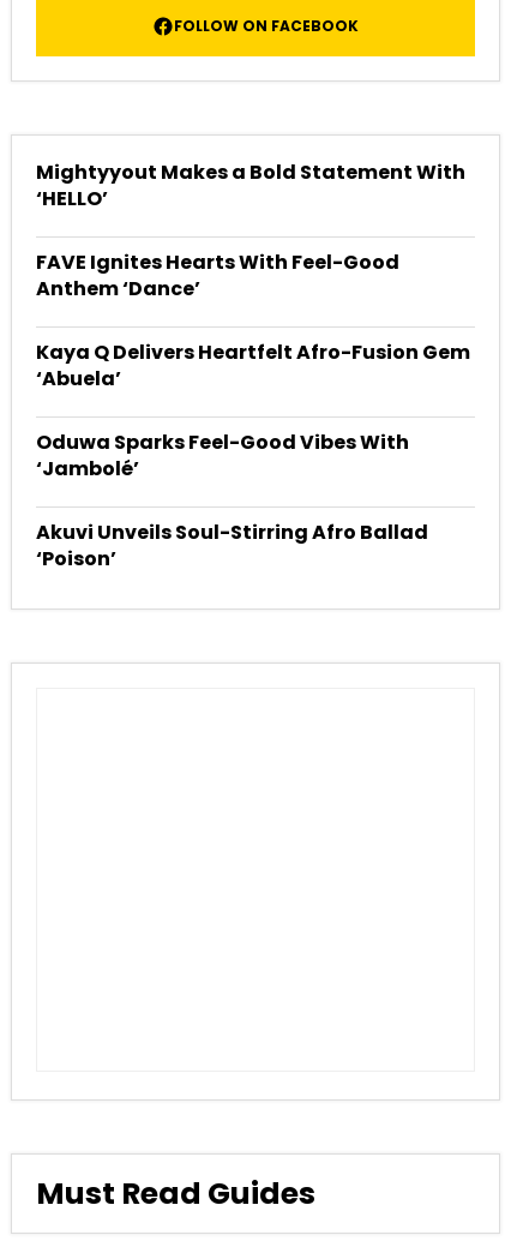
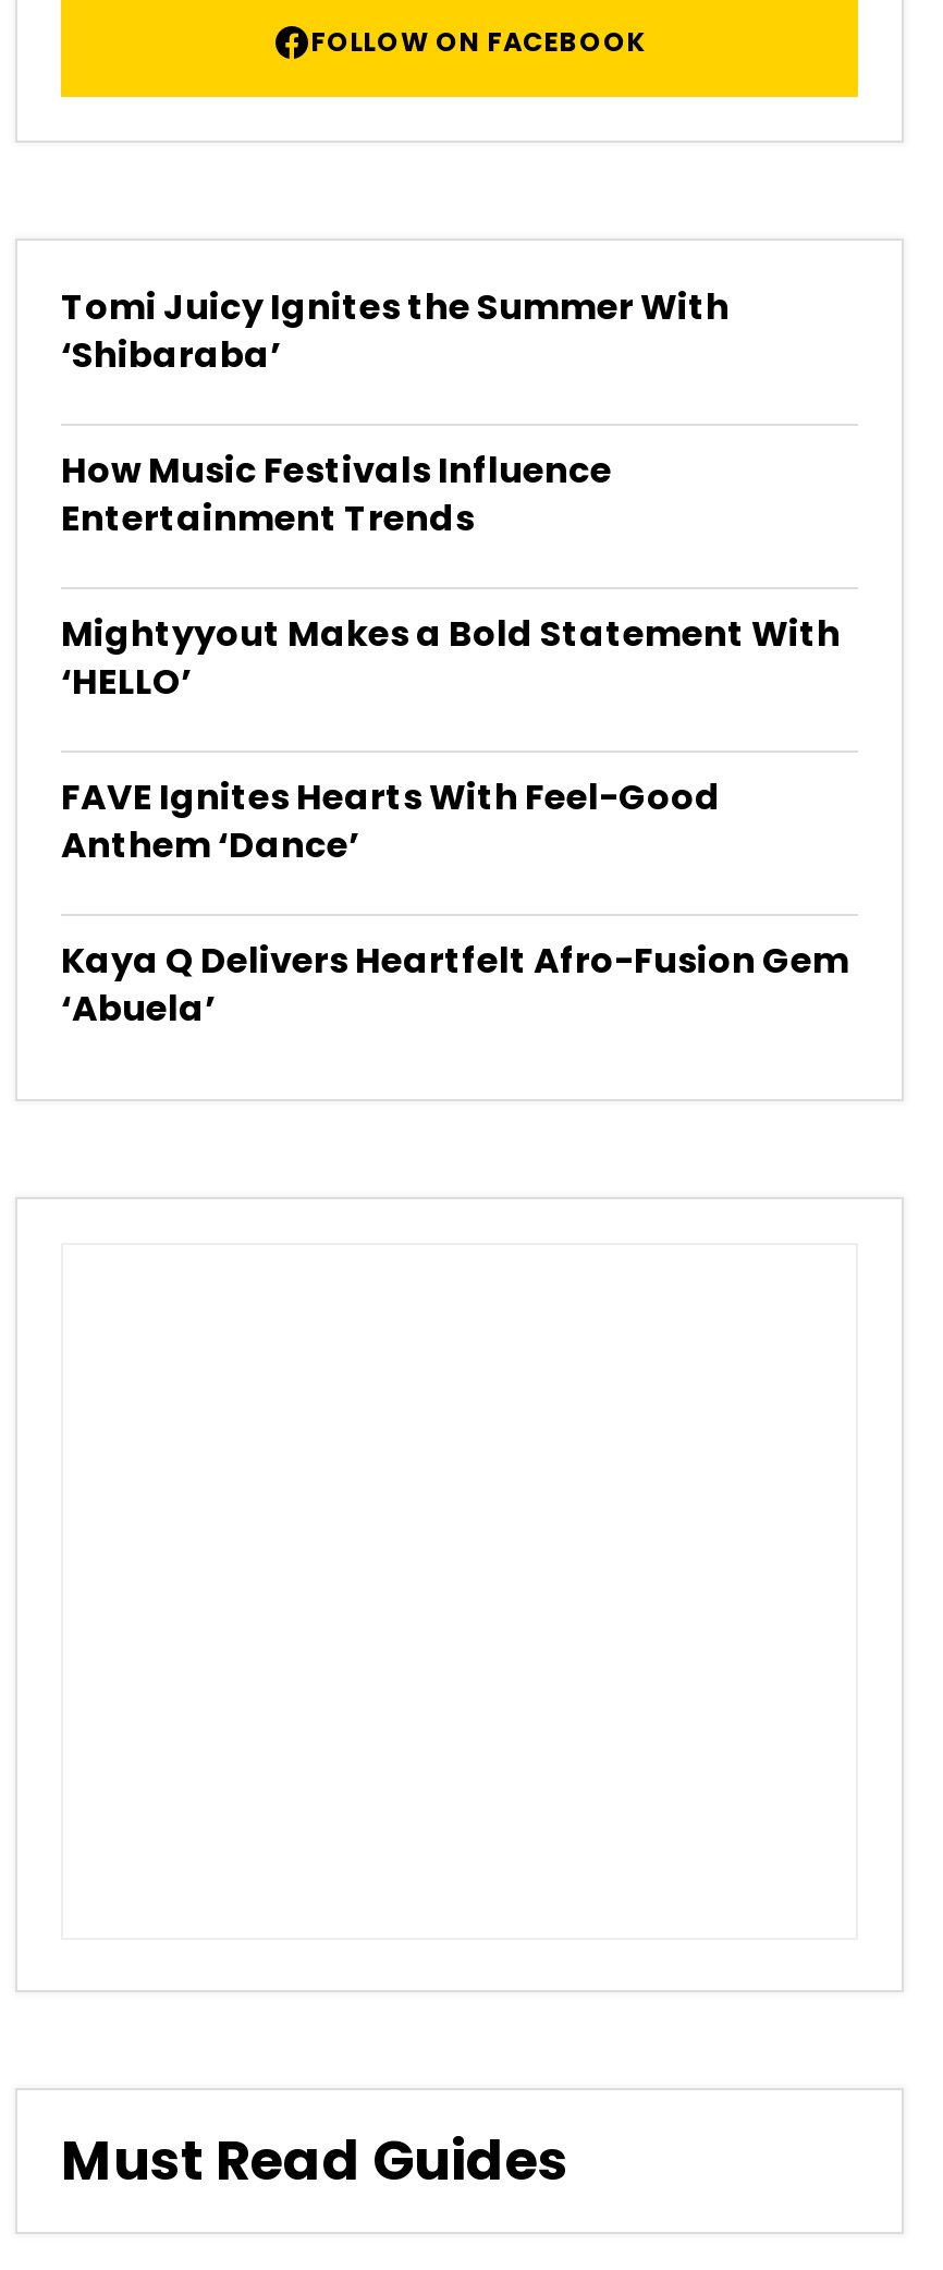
+ Tomi Juicy Ignites the Summer With
+ ‘Shibaraba’
+ How Music Festivals Influence
+ Entertainment Trends

moved down: Mightyyout Makes a Bold Statement With | ‘HELLO’ | FAVE Ignites Hearts With Feel-Good | Anthem ‘Dance’ | Kaya Q Delivers Heartfelt Afro-Fusion Gem | ‘Abuela’

- Oduwa Sparks Feel-Good Vibes With
- ‘Jambolé’
- Akuvi Unveils Soul-Stirring Afro Ballad
- ‘Poison’
